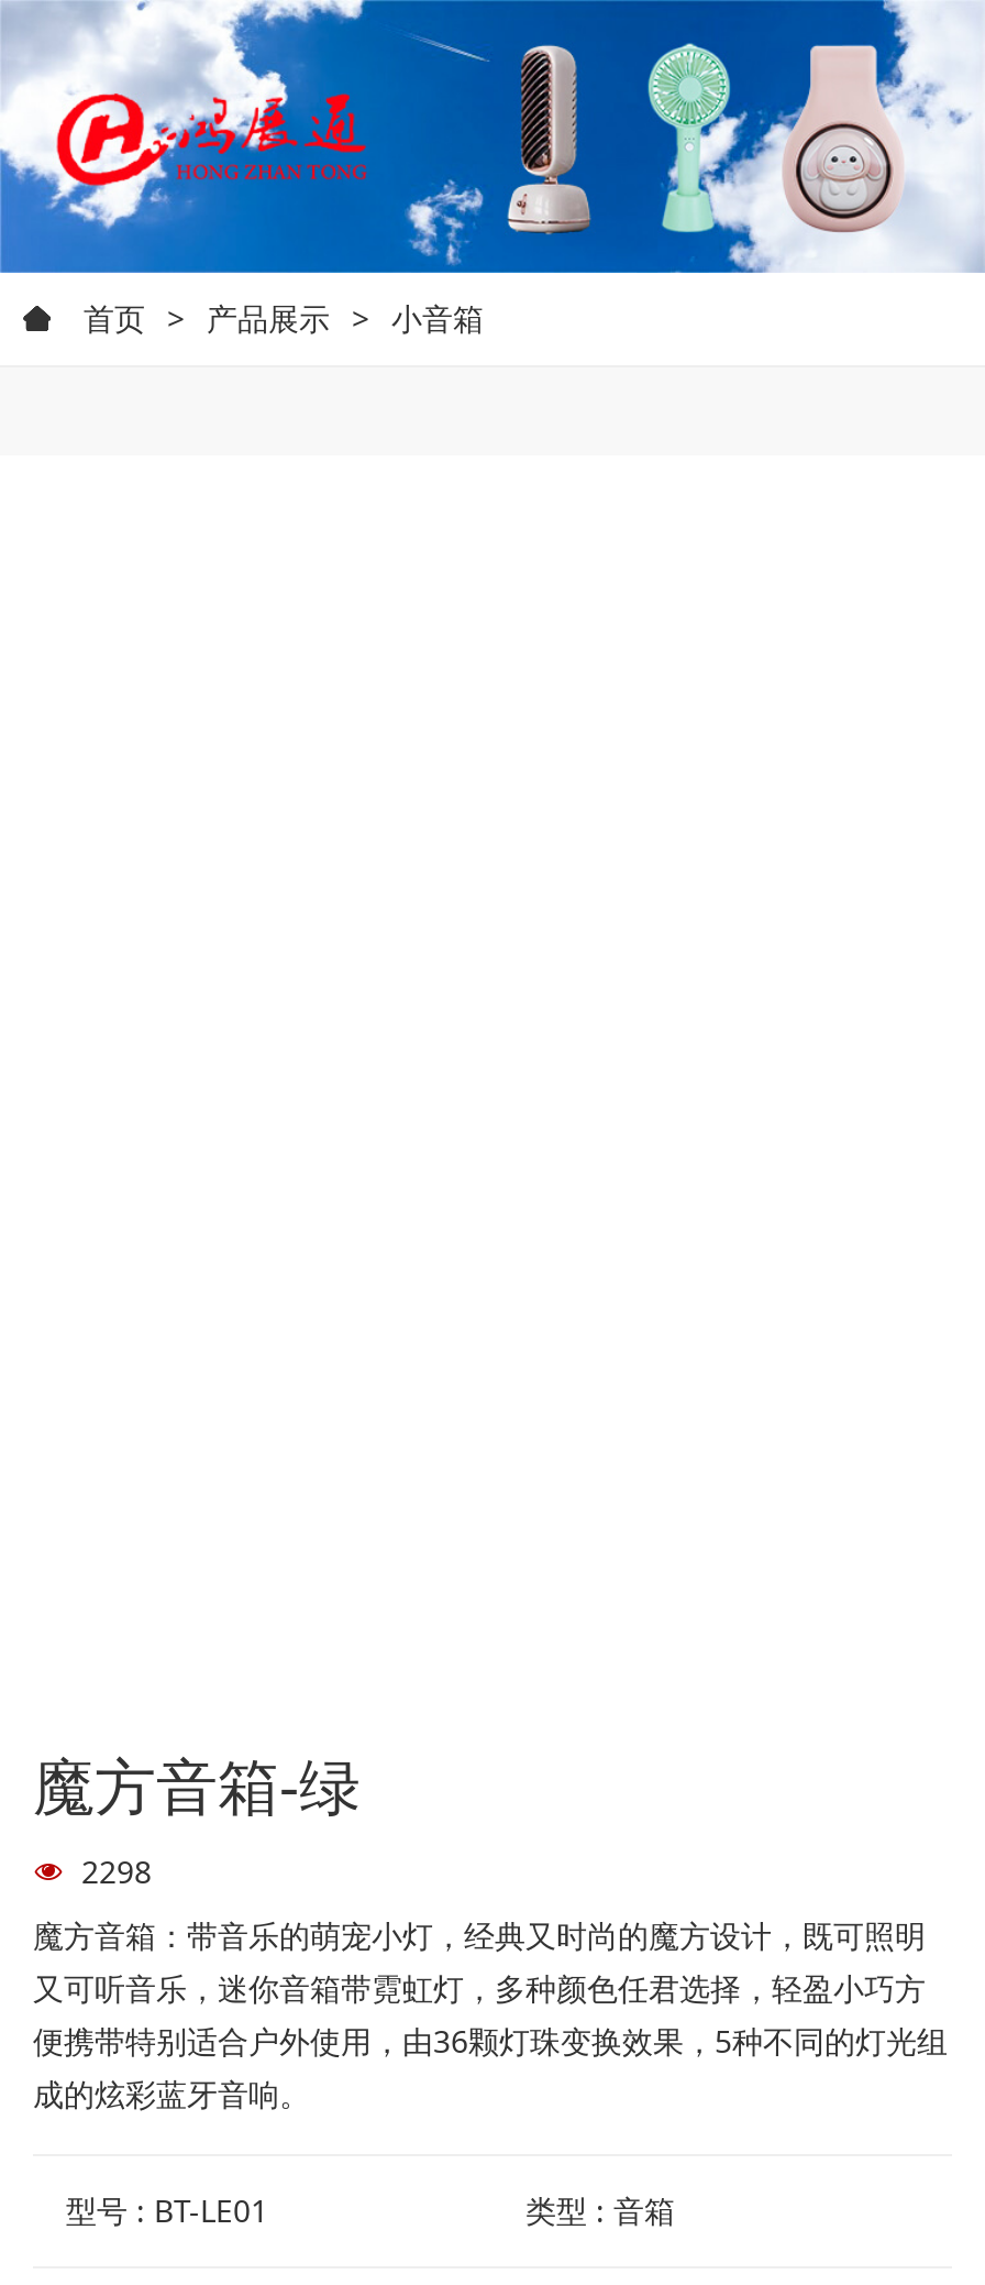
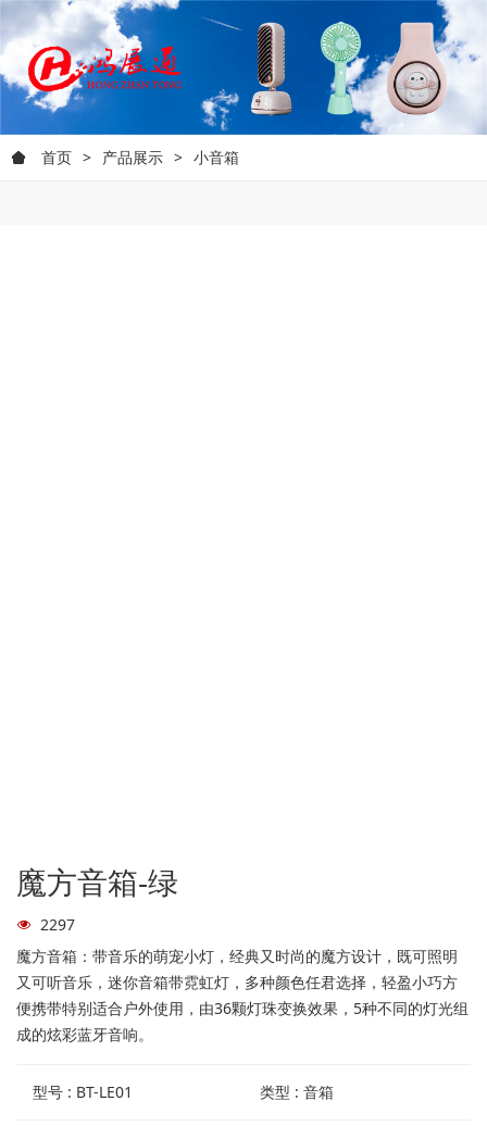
- 2298
+ 2297
